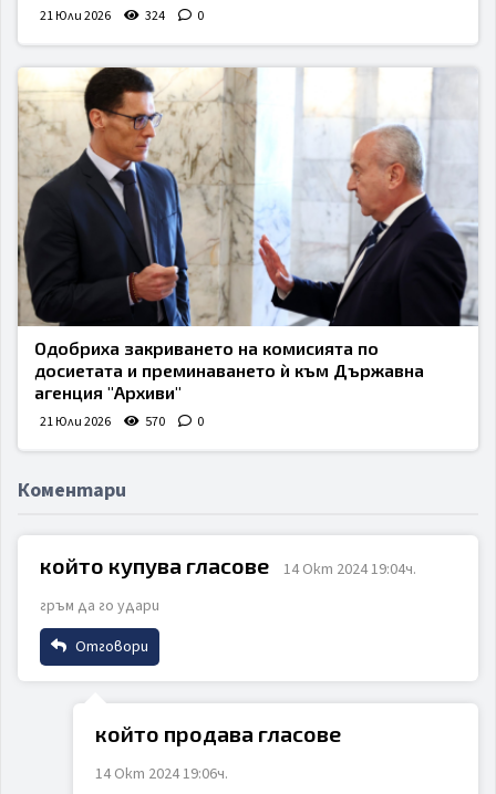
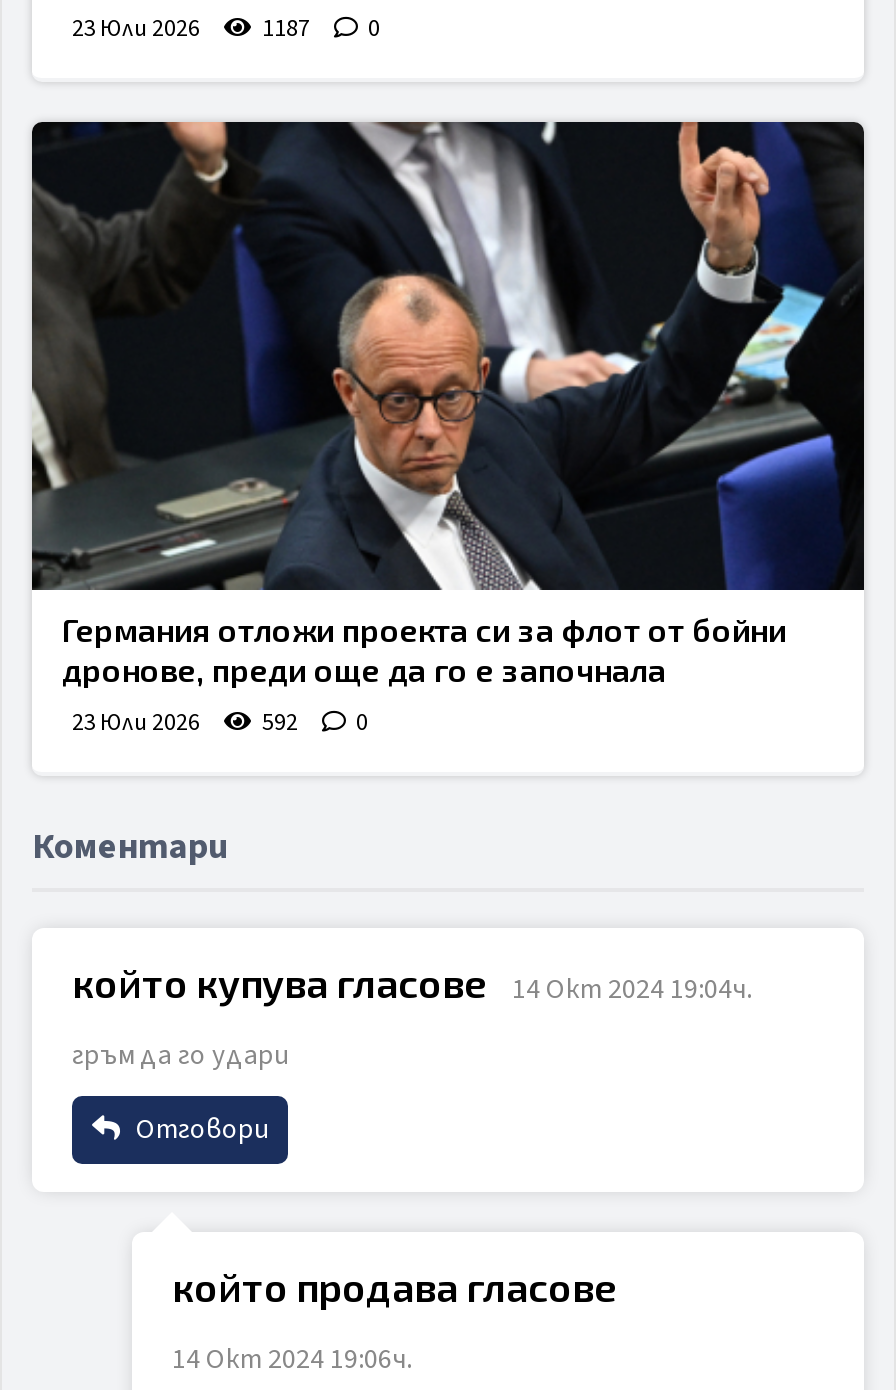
- 21 Юли 2026
- 324
+ 23 Юли 2026
+ 1187

- [image]
- Одобриха закриването на комисията по
- досиетата и преминаването ѝ към Държавна
- агенция "Архиви"
+ [image]
+ Германия отложи проекта си за флот от бойни
+ дронове, преди още да го е започнала

- 21 Юли 2026
- 570
+ 23 Юли 2026
+ 592
